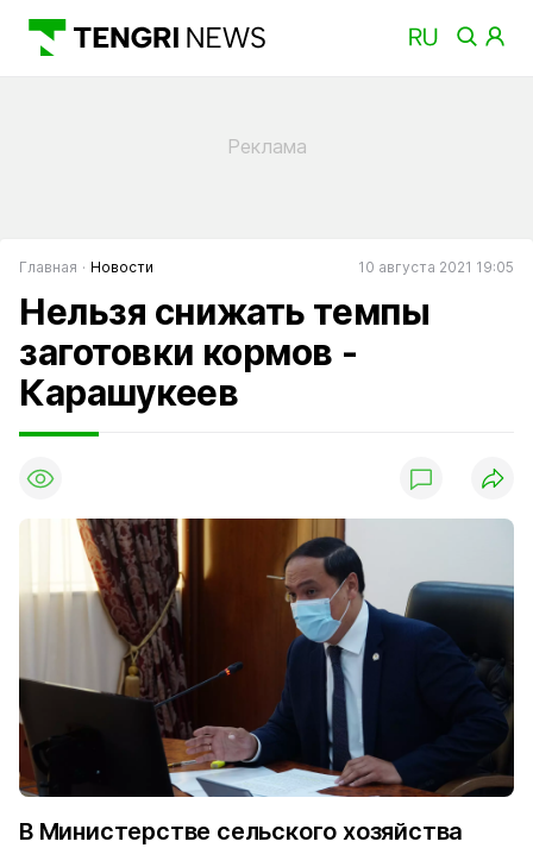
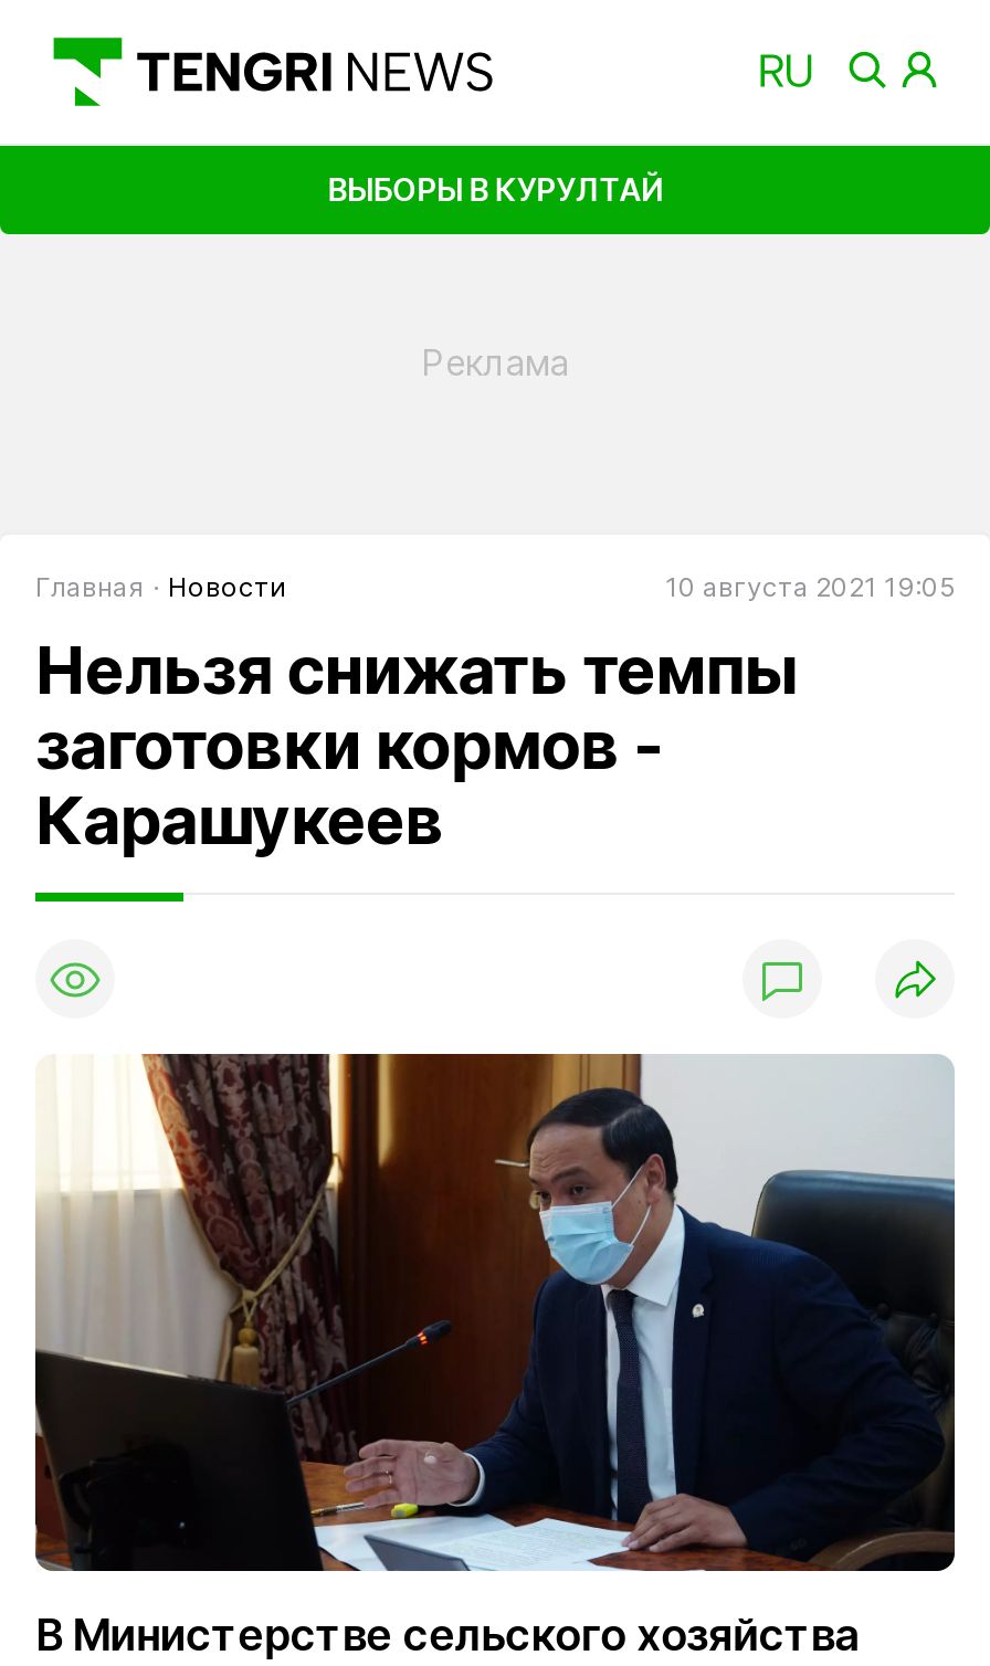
+ ВЫБОРЫ В КУРУЛТАЙ
